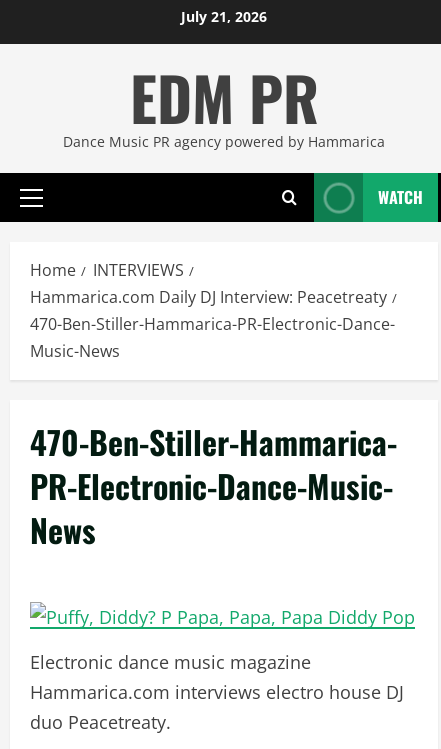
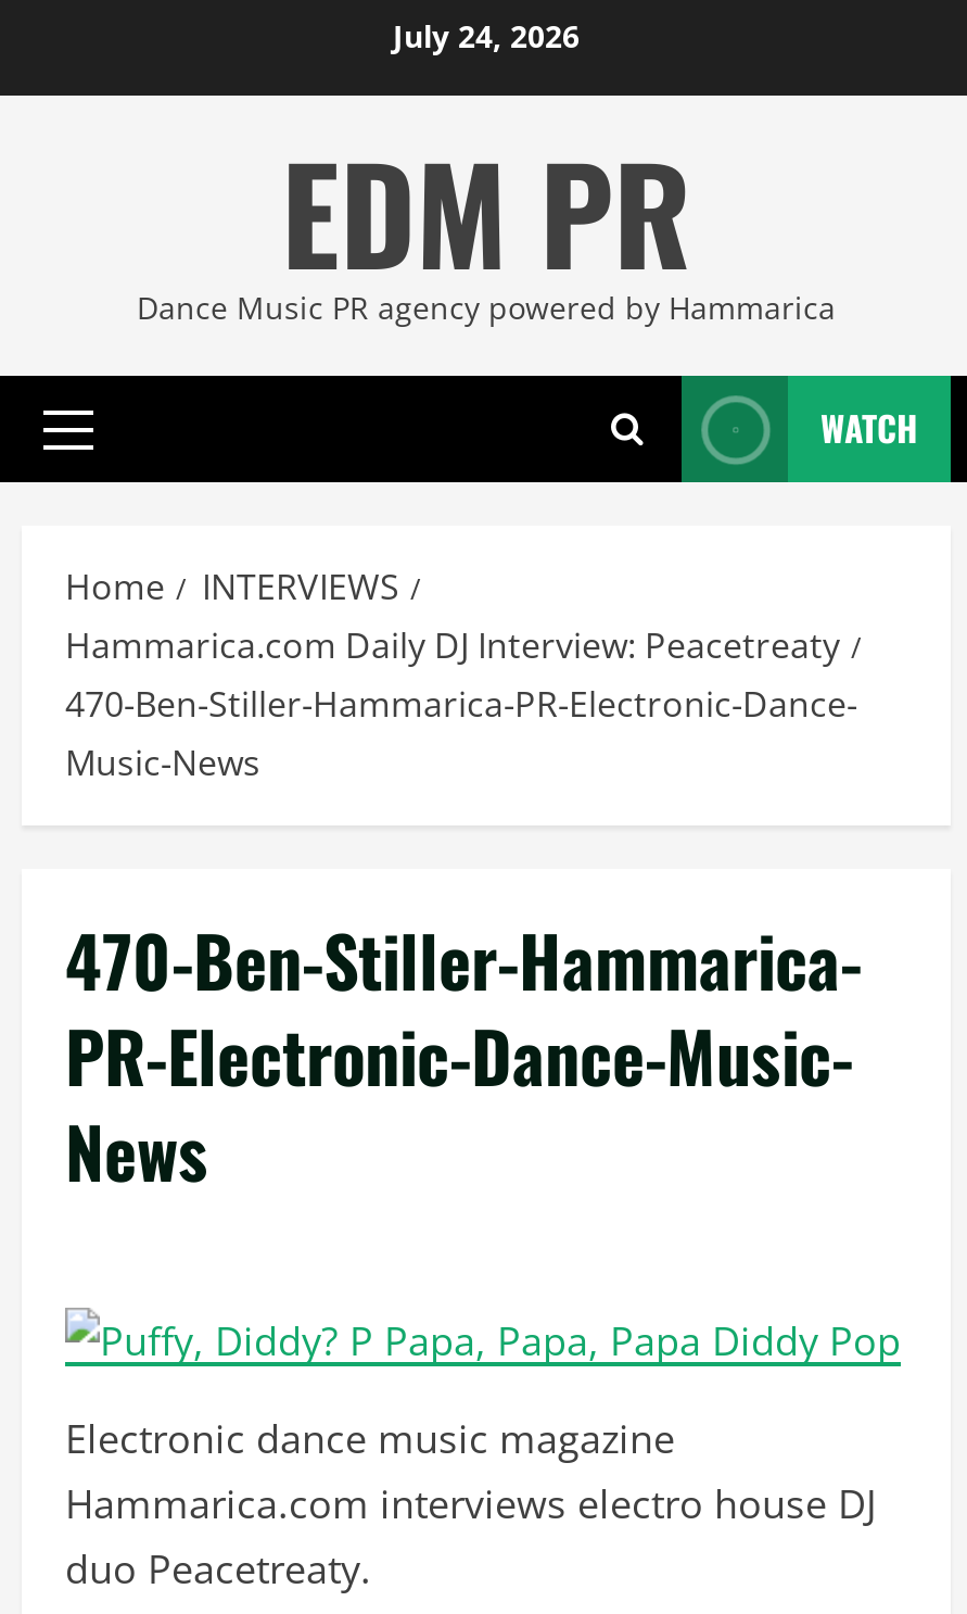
- July 21, 2026
+ July 24, 2026
